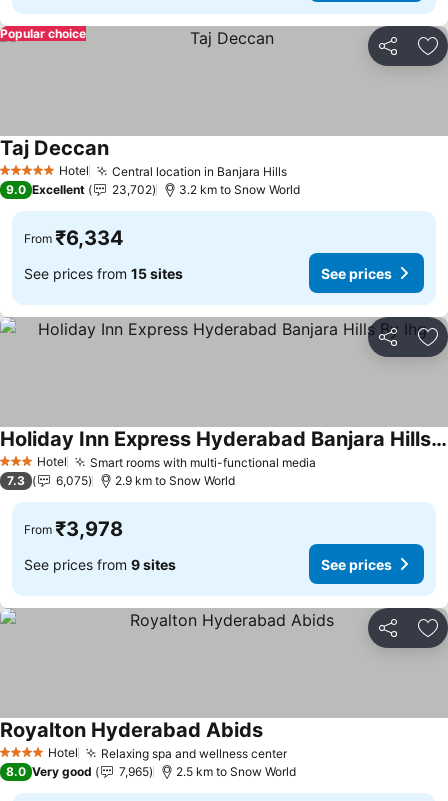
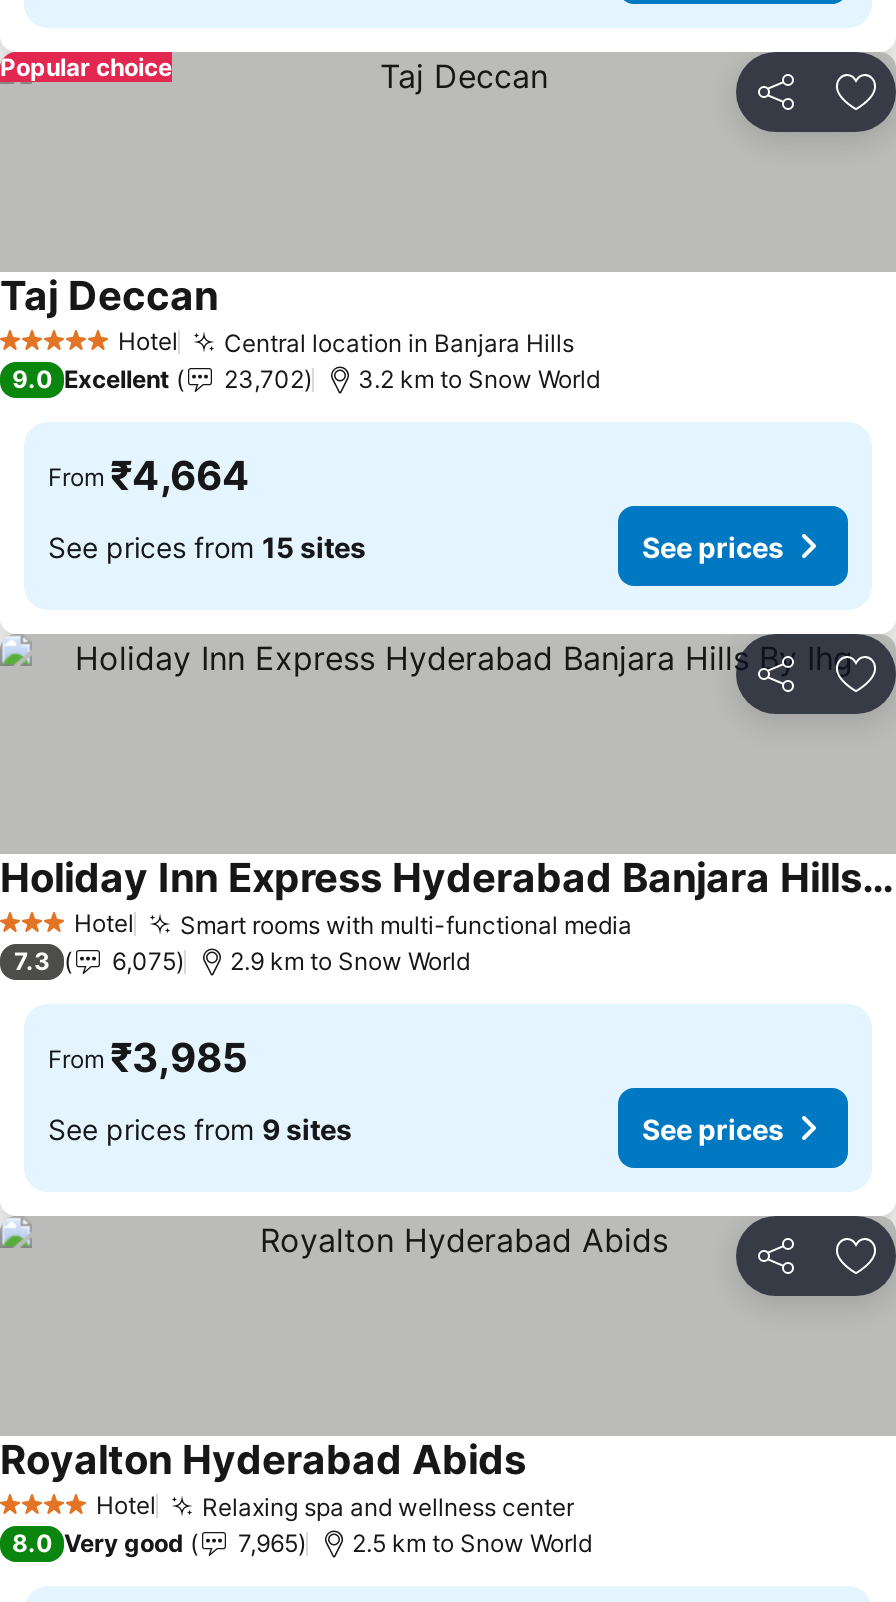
- From ₹6,334
+ From ₹4,664

- From ₹3,978
+ From ₹3,985
